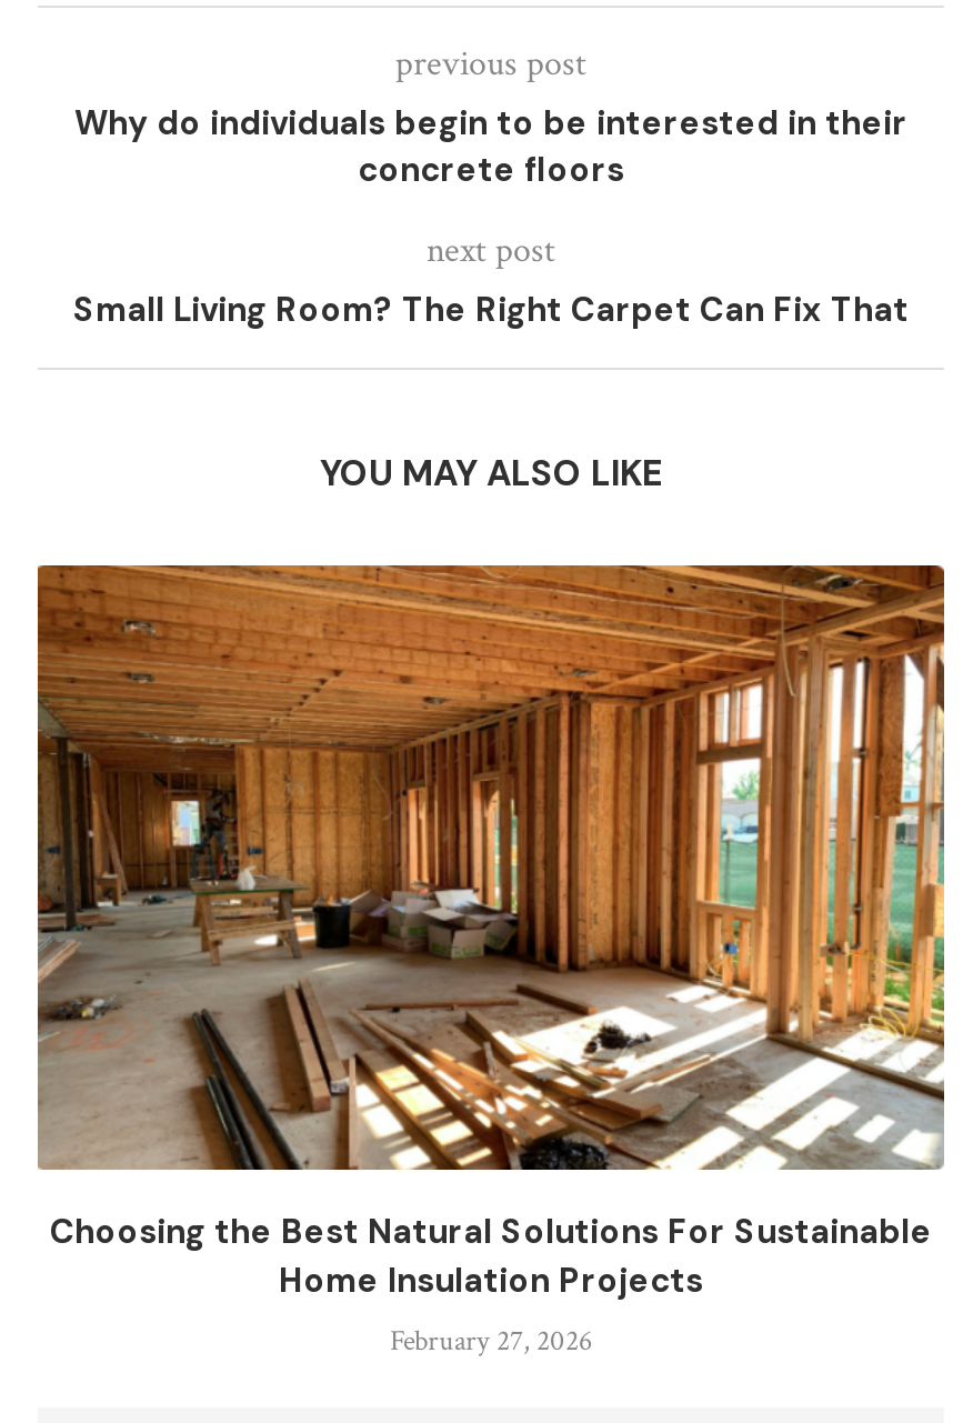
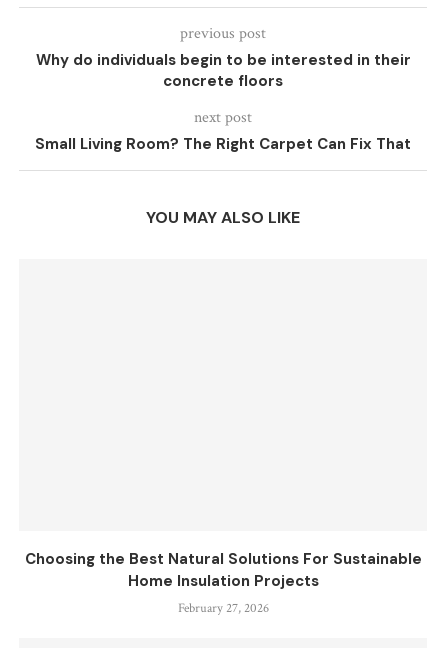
- [image]
